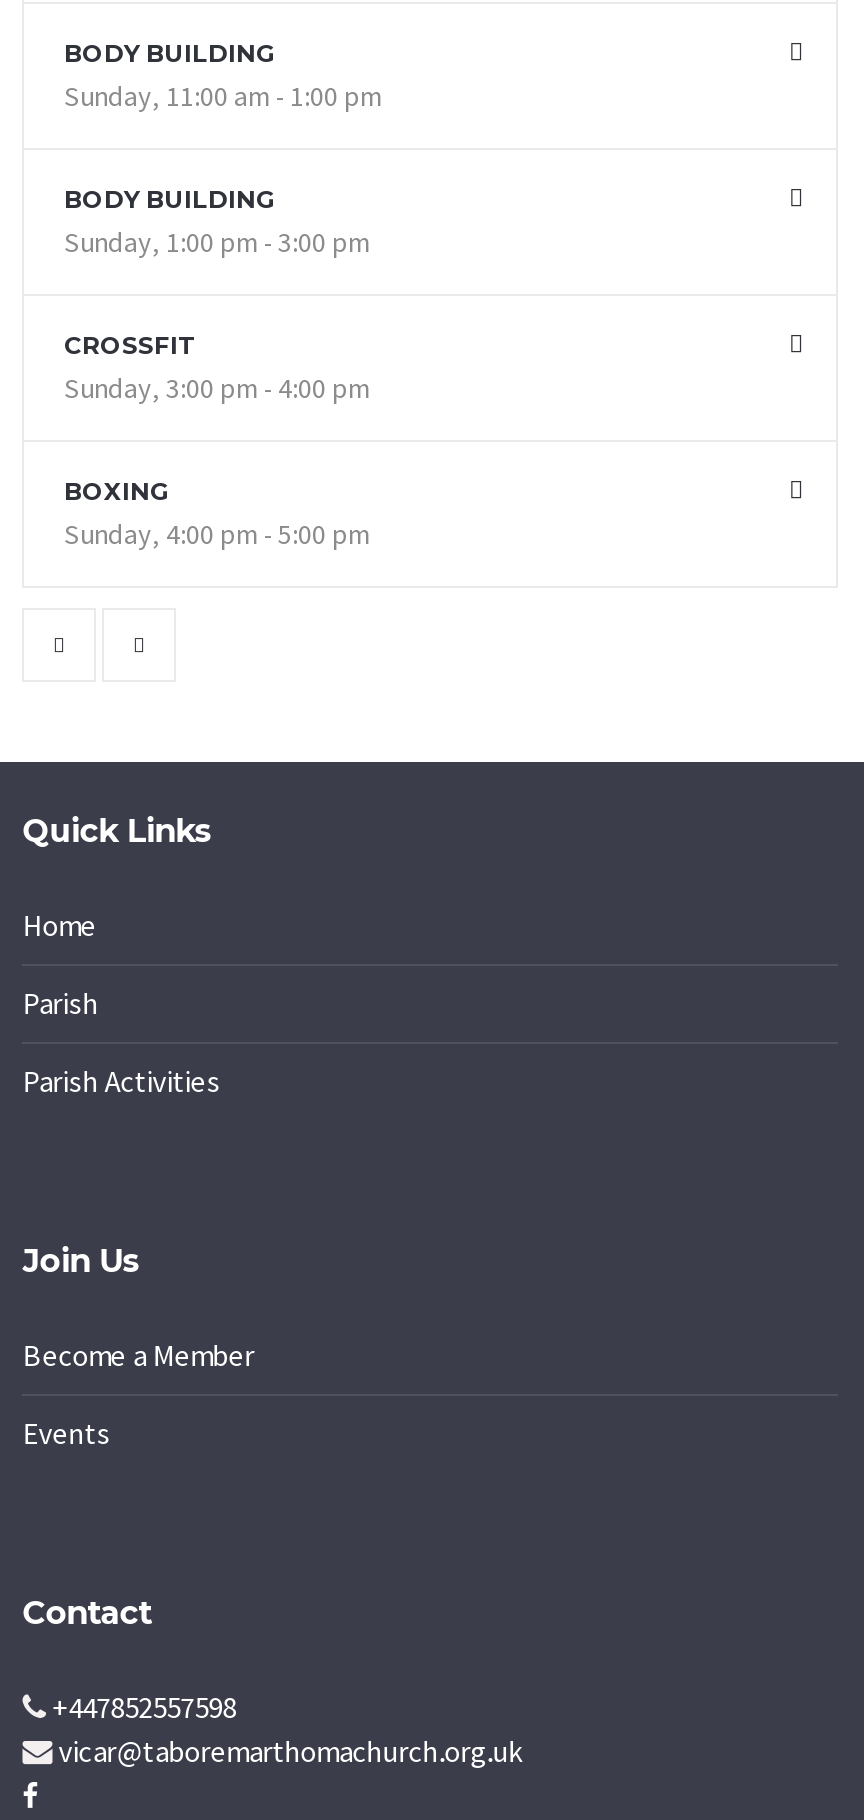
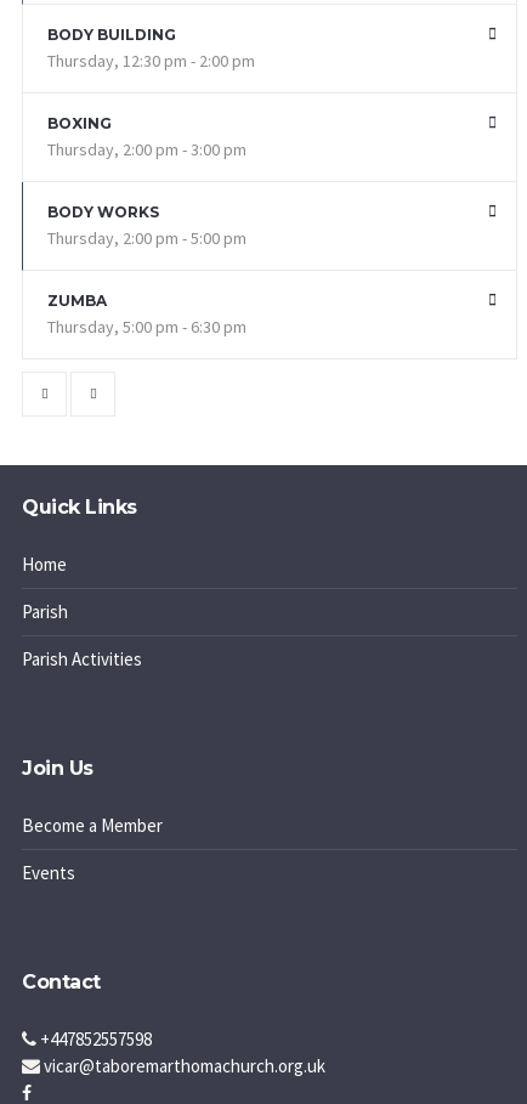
- Sunday, 11:00 am - 1:00 pm
- BODY BUILDING
- Sunday, 1:00 pm - 3:00 pm
- CROSSFIT
- Sunday, 3:00 pm - 4:00 pm
+ Thursday, 12:30 pm - 2:00 pm

moved up: BOXING

- Sunday, 4:00 pm - 5:00 pm
+ Thursday, 2:00 pm - 3:00 pm
+ BODY WORKS
+ Thursday, 2:00 pm - 5:00 pm
+ ZUMBA
+ Thursday, 5:00 pm - 6:30 pm
